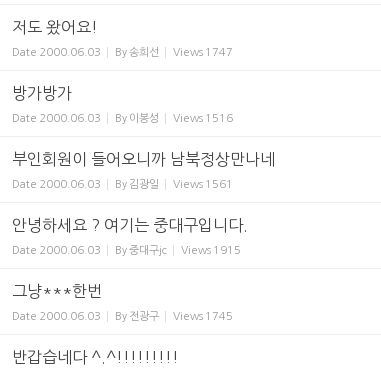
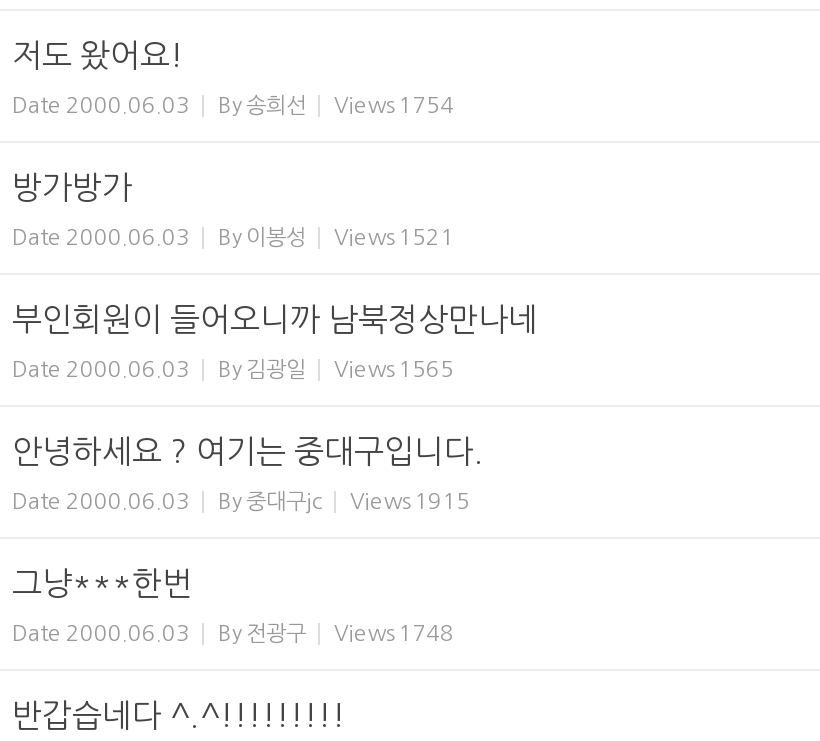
- Views 1747
+ Views 1754

- Views 1516
+ Views 1521

- Views 1561
+ Views 1565

- Date 2000.06.03 By 전광구 Views 1745
+ Date 2000.06.03 By 전광구 Views 1748
